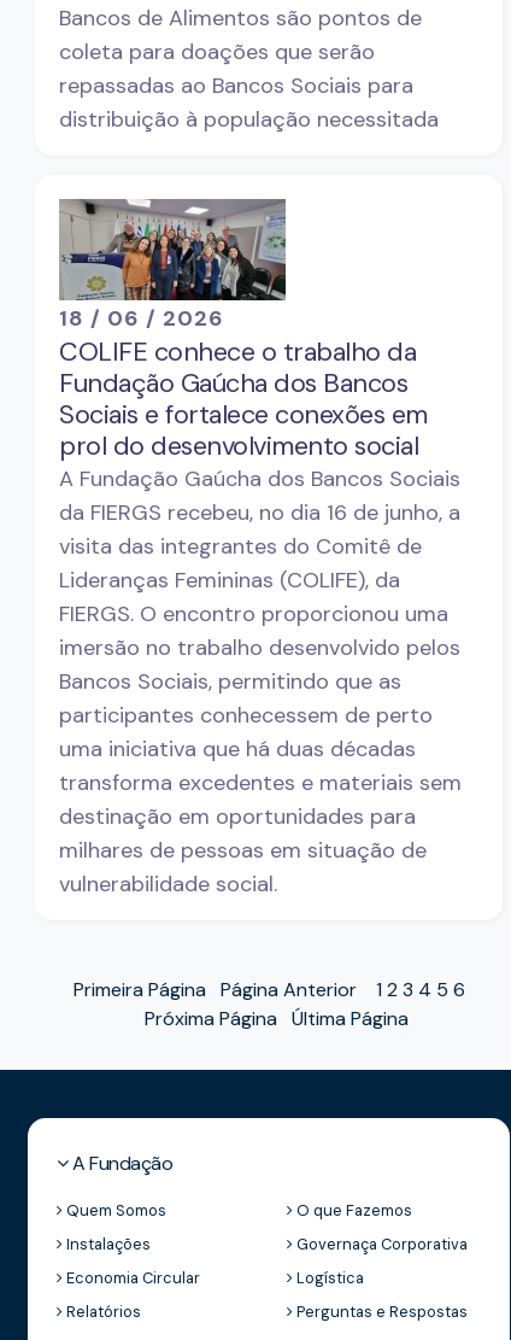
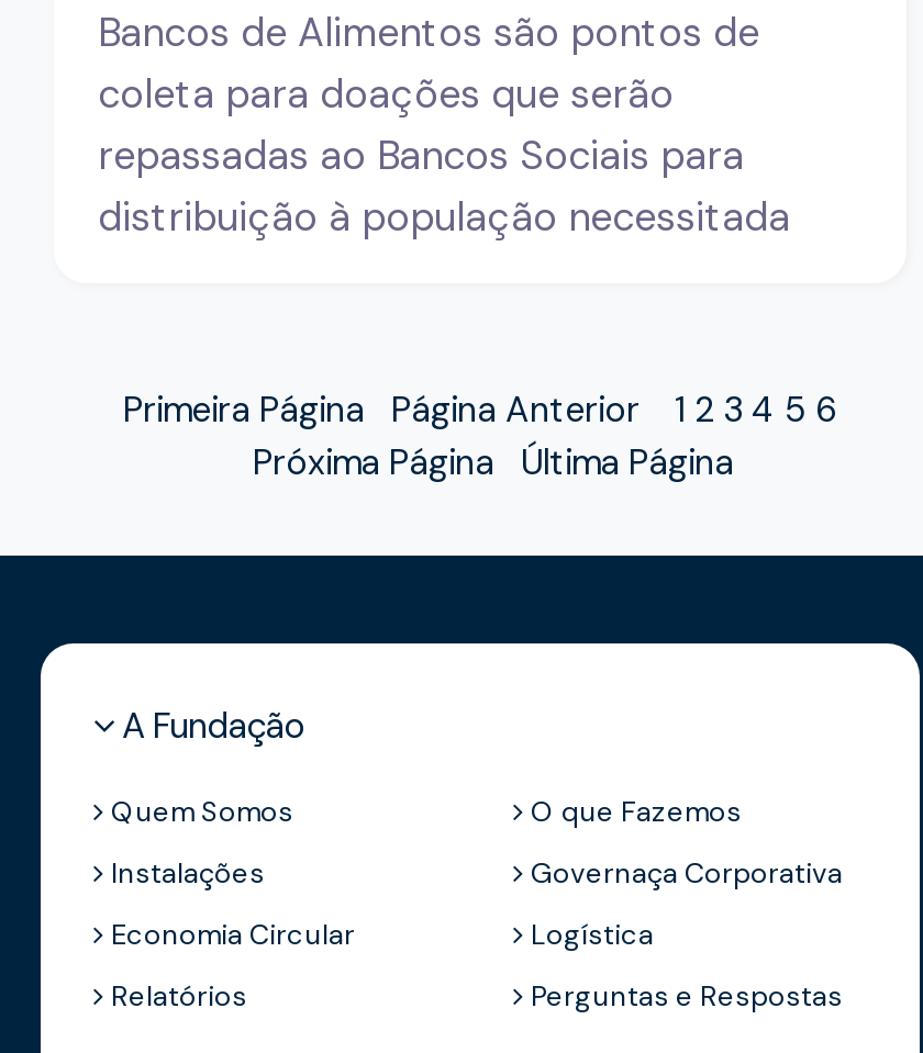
- [image]
- 18 / 06 / 2026
- COLIFE conhece o trabalho da
- Fundação Gaúcha dos Bancos
- Sociais e fortalece conexões em
- prol do desenvolvimento social
- A Fundação Gaúcha dos Bancos Sociais
- da FIERGS recebeu, no dia 16 de junho, a
- visita das integrantes do Comitê de
- Lideranças Femininas (COLIFE), da
- FIERGS. O encontro proporcionou uma
- imersão no trabalho desenvolvido pelos
- Bancos Sociais, permitindo que as
- participantes conhecessem de perto
- uma iniciativa que há duas décadas
- transforma excedentes e materiais sem
- destinação em oportunidades para
- milhares de pessoas em situação de
- vulnerabilidade social.
